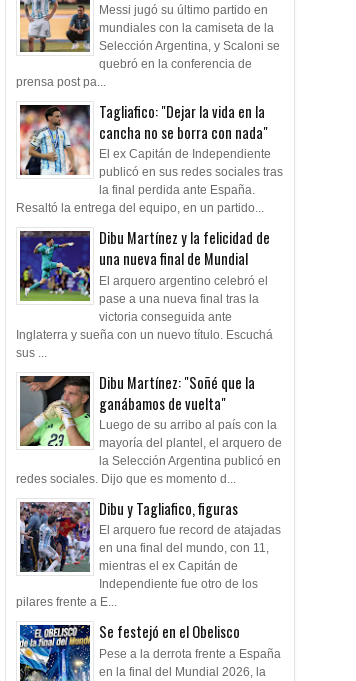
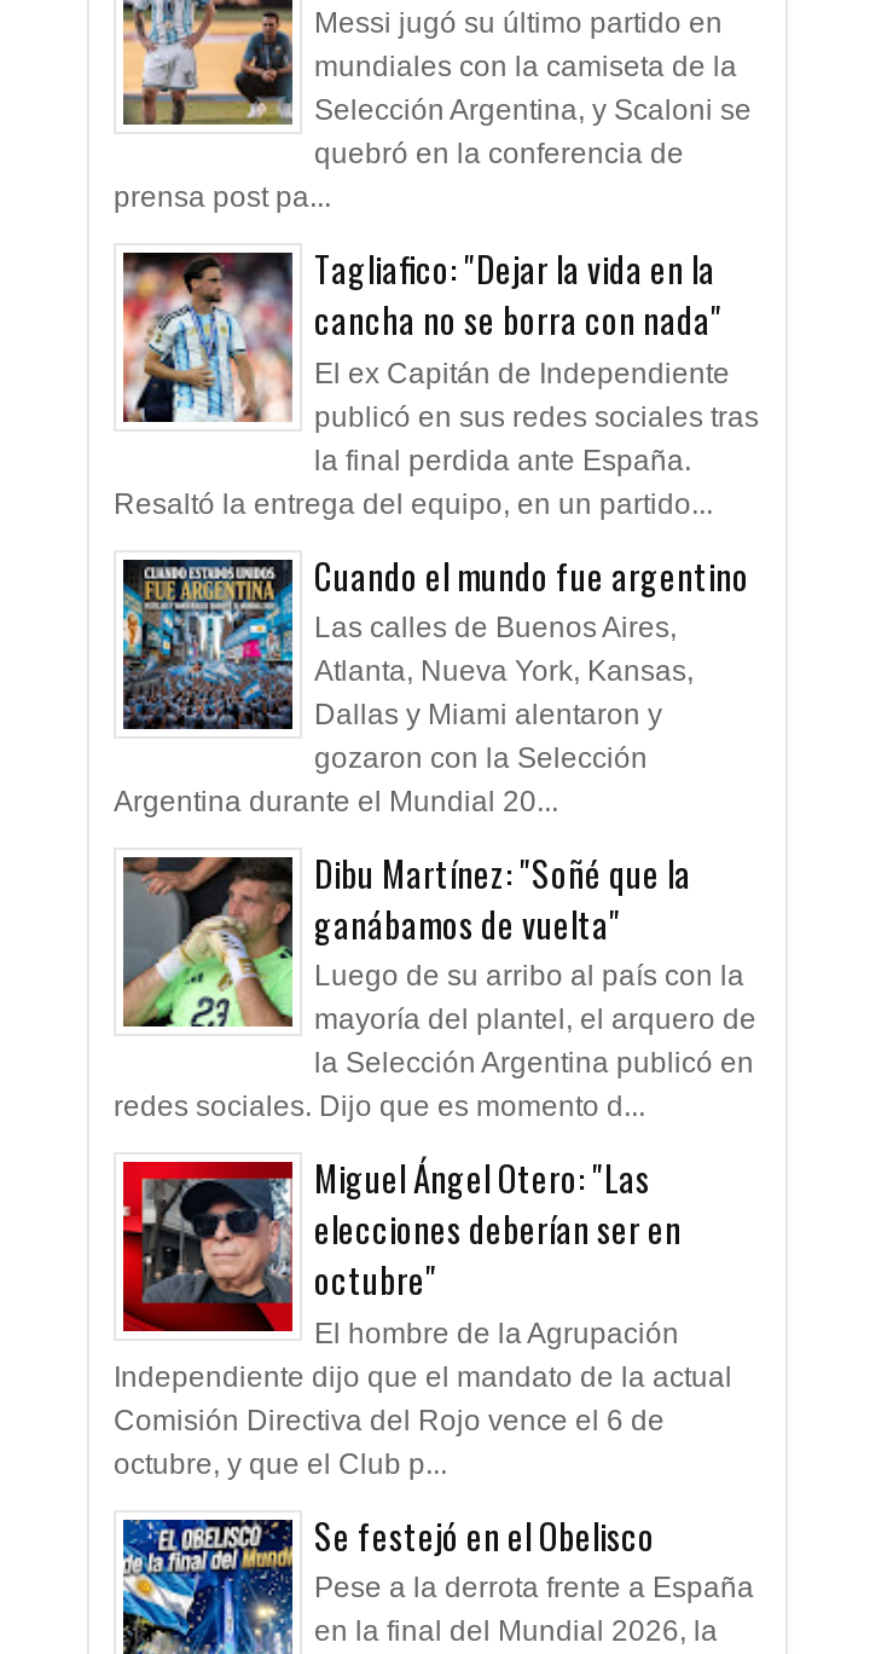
- [image]
- Dibu Martínez y la felicidad de
- una nueva final de Mundial
- El arquero argentino celebró el
- pase a una nueva final tras la
- victoria conseguida ante
- Inglaterra y sueña con un nuevo título. Escuchá
- sus ...
+ [image]
+ Cuando el mundo fue argentino
+ Las calles de Buenos Aires,
+ Atlanta, Nueva York, Kansas,
+ Dallas y Miami alentaron y
+ gozaron con la Selección
+ Argentina durante el Mundial 20...

moved up: [image] | Dibu Martínez: "Soñé que la | ganábamos de vuelta" | Luego de su arribo al país con la | mayoría del plantel, el arquero de | la Selección Argentina publicó en | redes sociales. Dijo que es momento d...

- [image]
- Dibu y Tagliafico, figuras
- El arquero fue record de atajadas
- en una final del mundo, con 11,
- mientras el ex Capitán de
- Independiente fue otro de los
- pilares frente a E...
+ [image]
+ Miguel Ángel Otero: "Las
+ elecciones deberían ser en
+ octubre"
+ El hombre de la Agrupación
+ Independiente dijo que el mandato de la actual
+ Comisión Directiva del Rojo vence el 6 de
+ octubre, y que el Club p...
